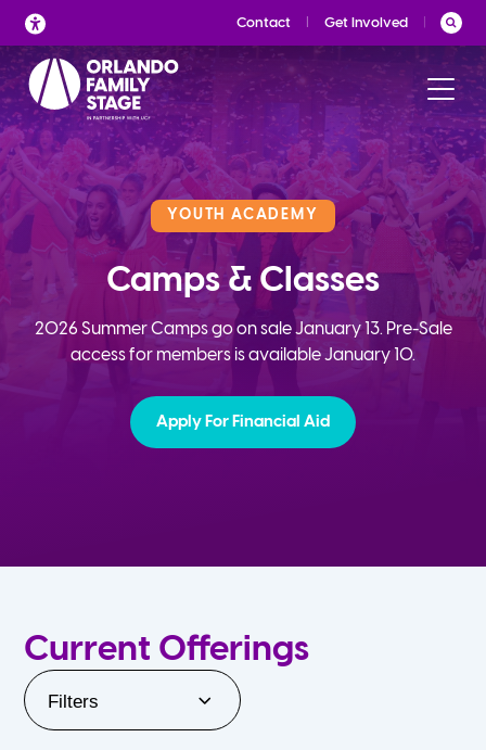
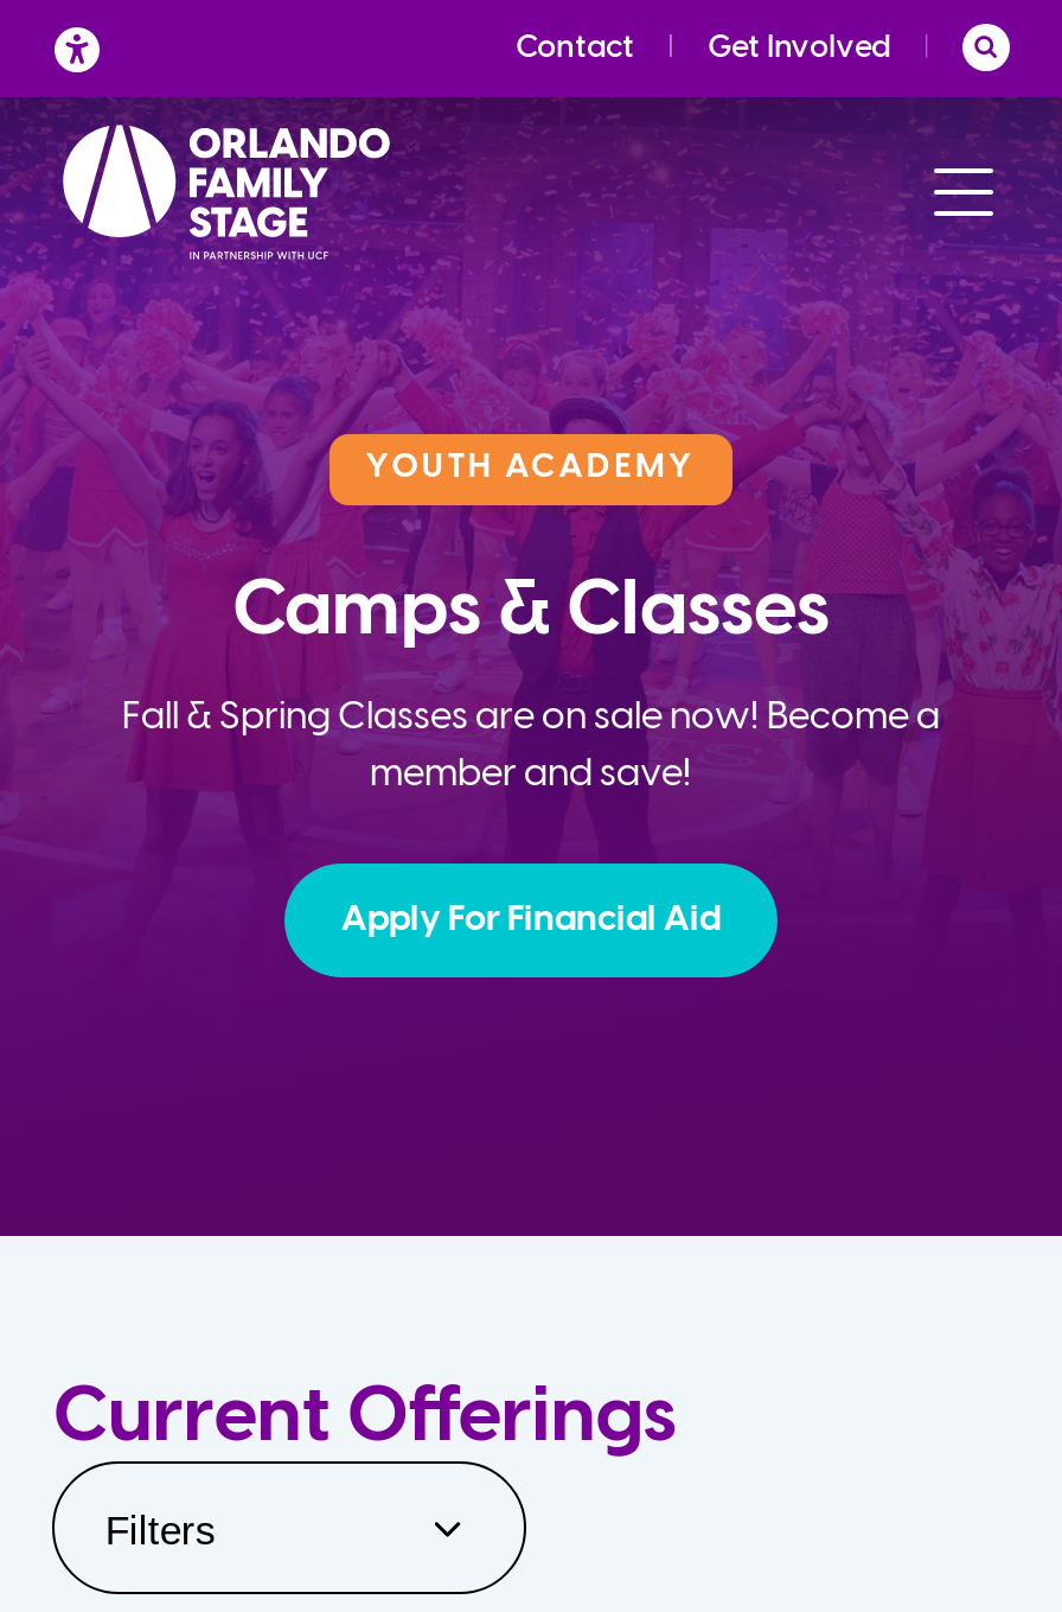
- 2026 Summer Camps go on sale January 13. Pre-Sale
- access for members is available January 10.
+ Fall & Spring Classes are on sale now! Become a
+ member and save!
